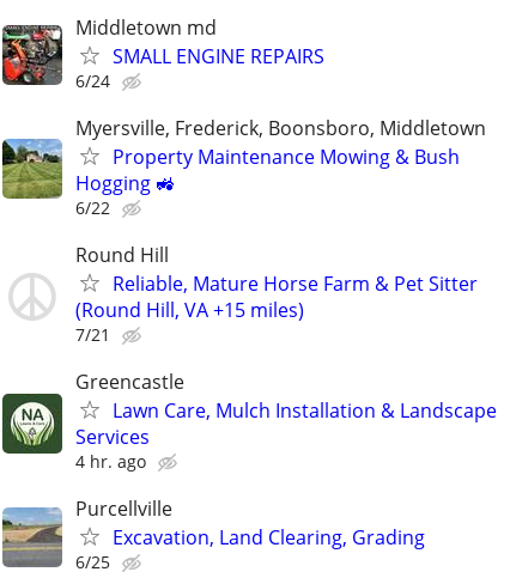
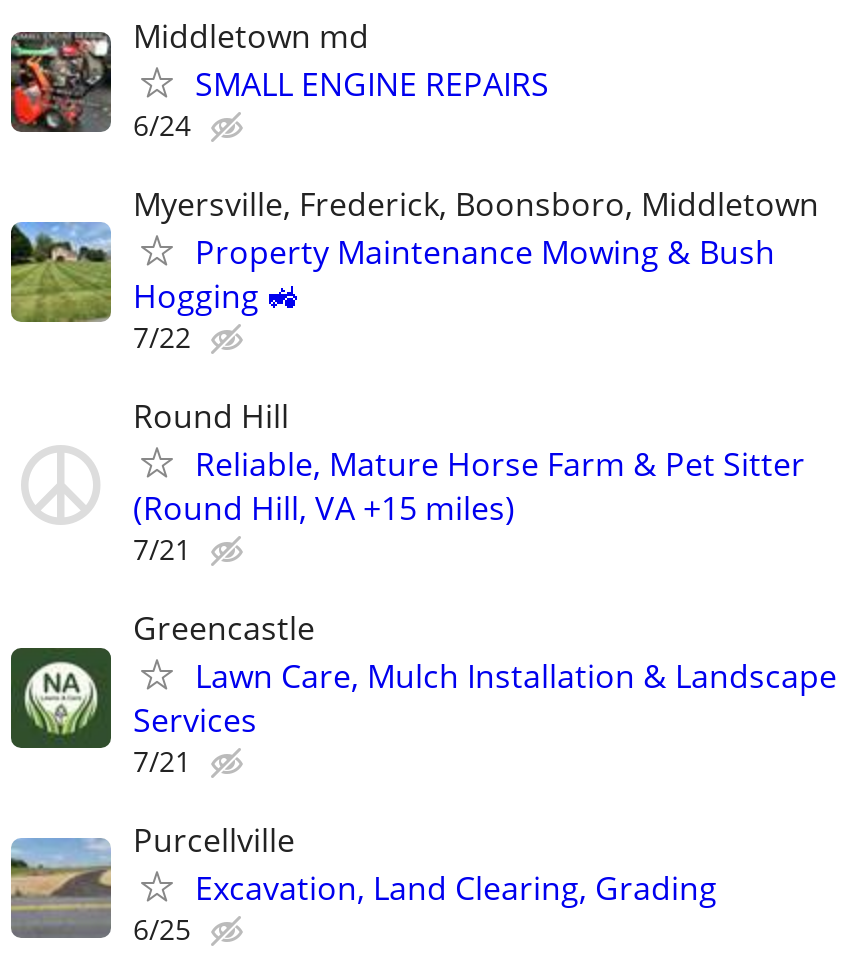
- 6/22
+ 7/22

- 4 hr. ago
+ 7/21
